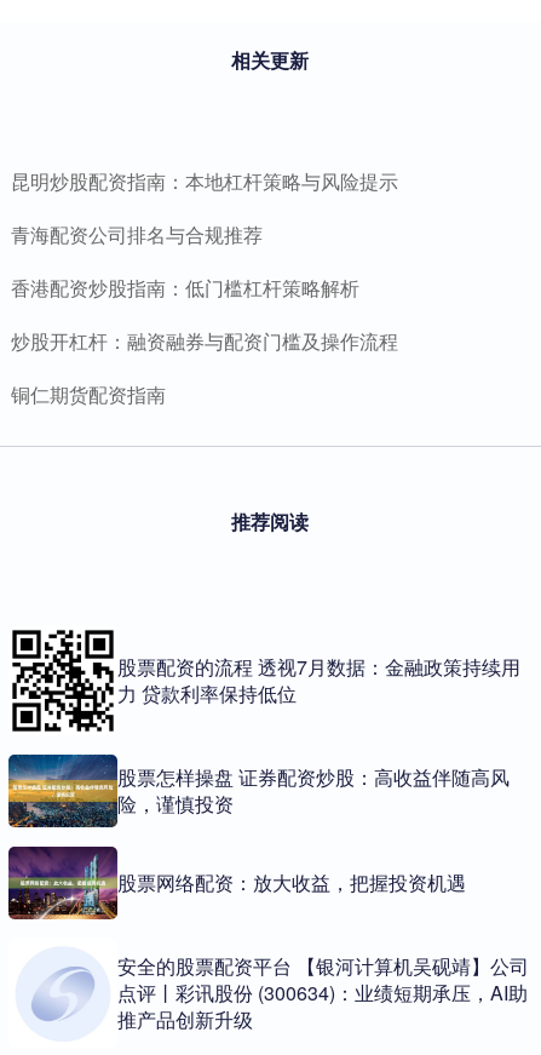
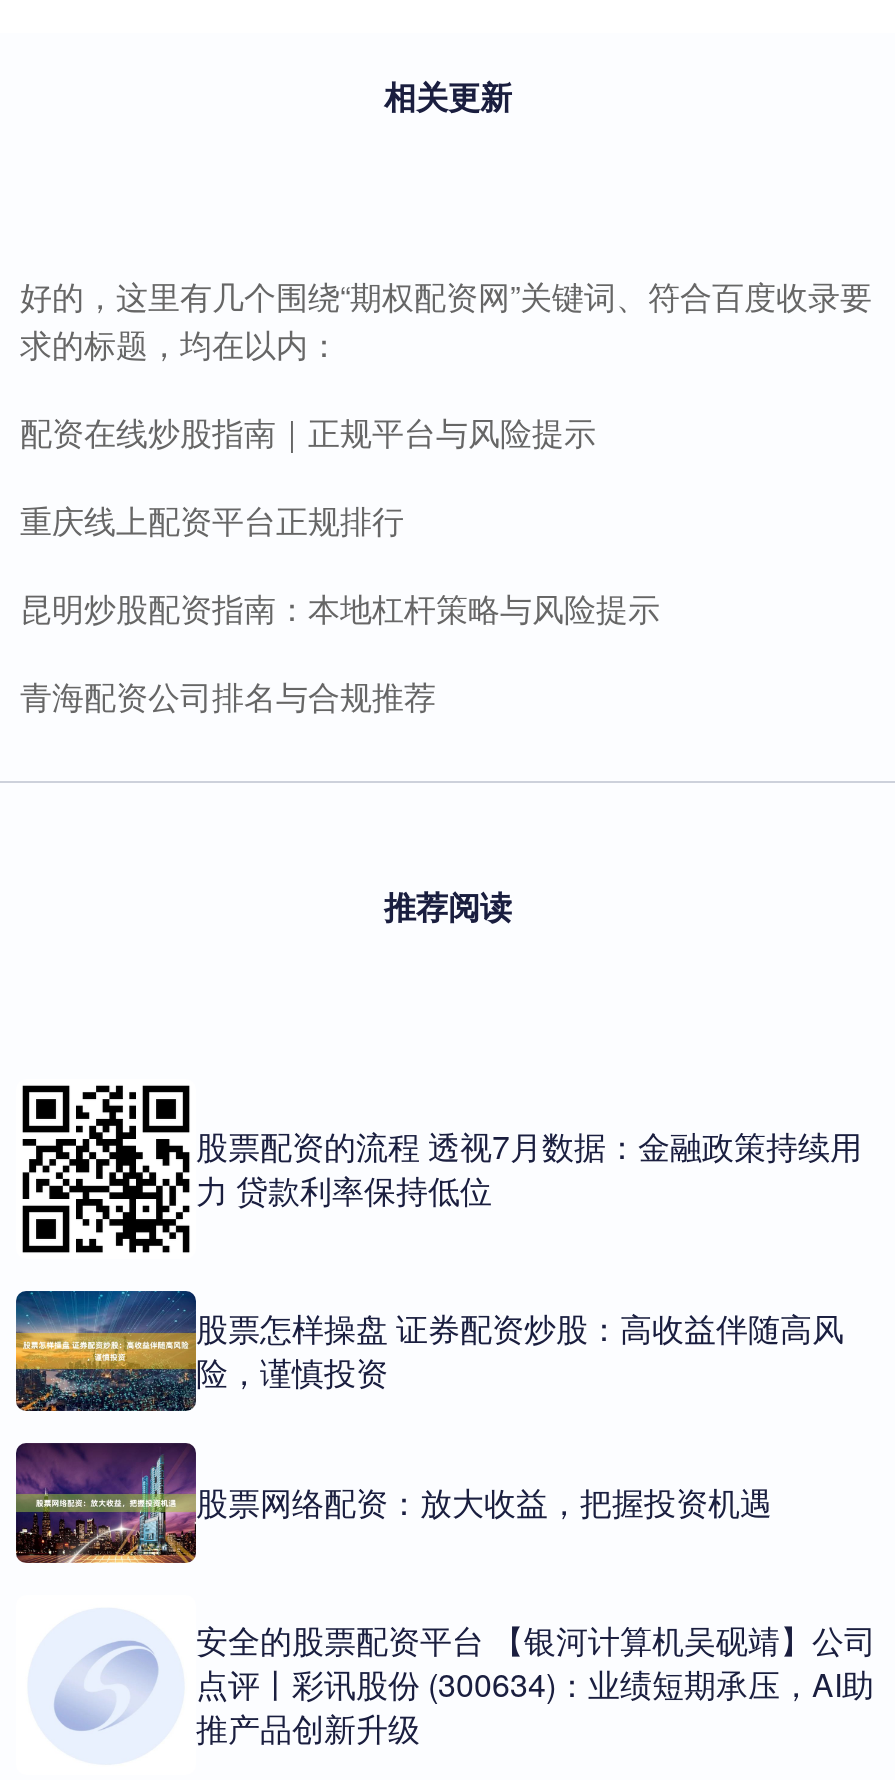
+ 好的，这里有几个围绕“期权配资网”关键词、符合百度收录要
+ 求的标题，均在以内：
+ 配资在线炒股指南｜正规平台与风险提示
+ 重庆线上配资平台正规排行

moved down: 昆明炒股配资指南：本地杠杆策略与风险提示 | 青海配资公司排名与合规推荐

- 香港配资炒股指南：低门槛杠杆策略解析
- 炒股开杠杆：融资融券与配资门槛及操作流程
- 铜仁期货配资指南
